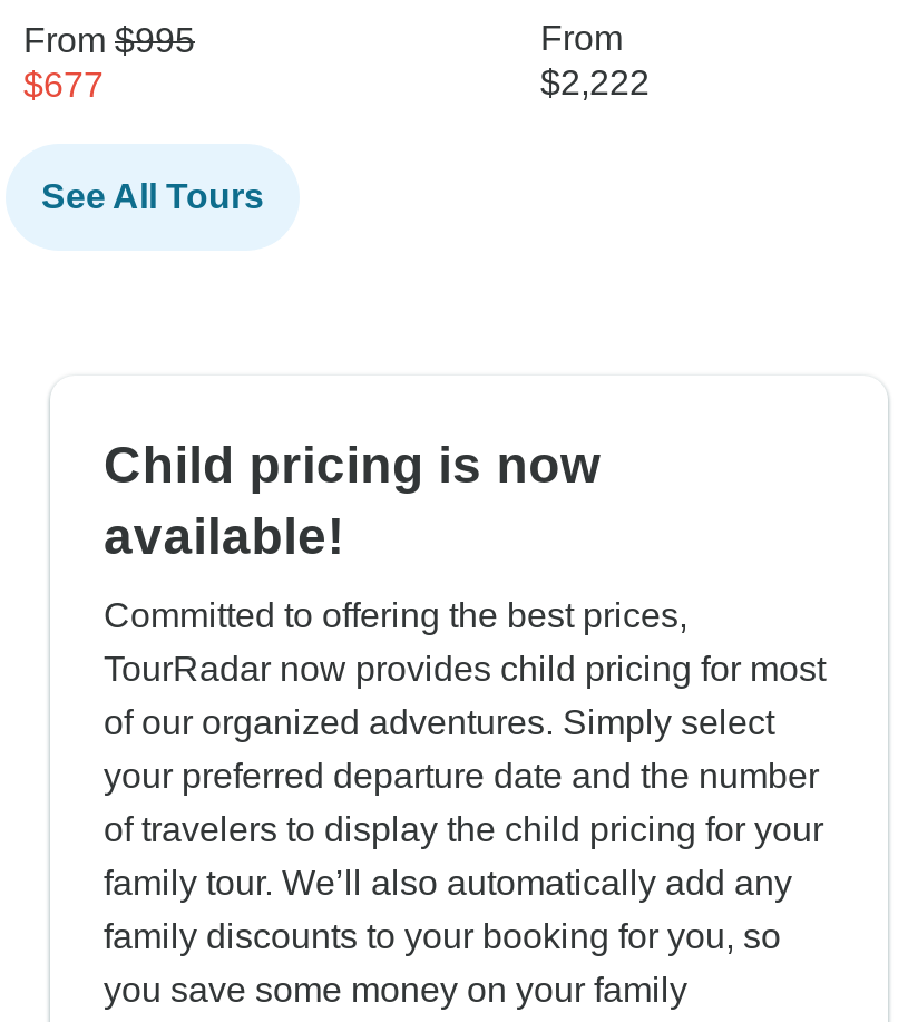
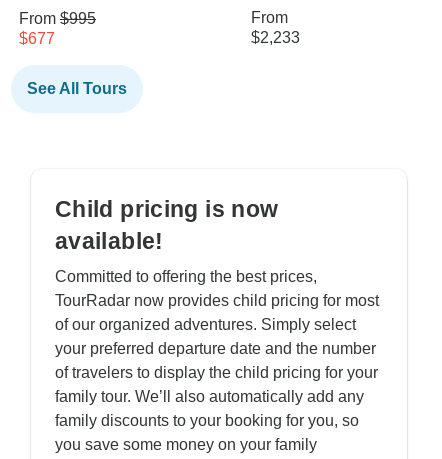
- $2,222
+ $2,233
